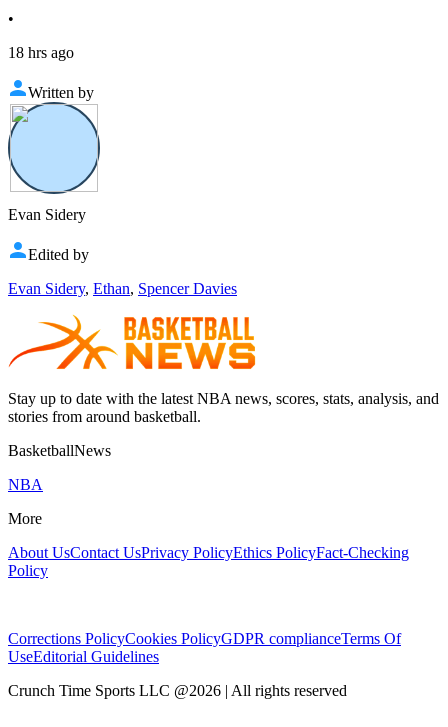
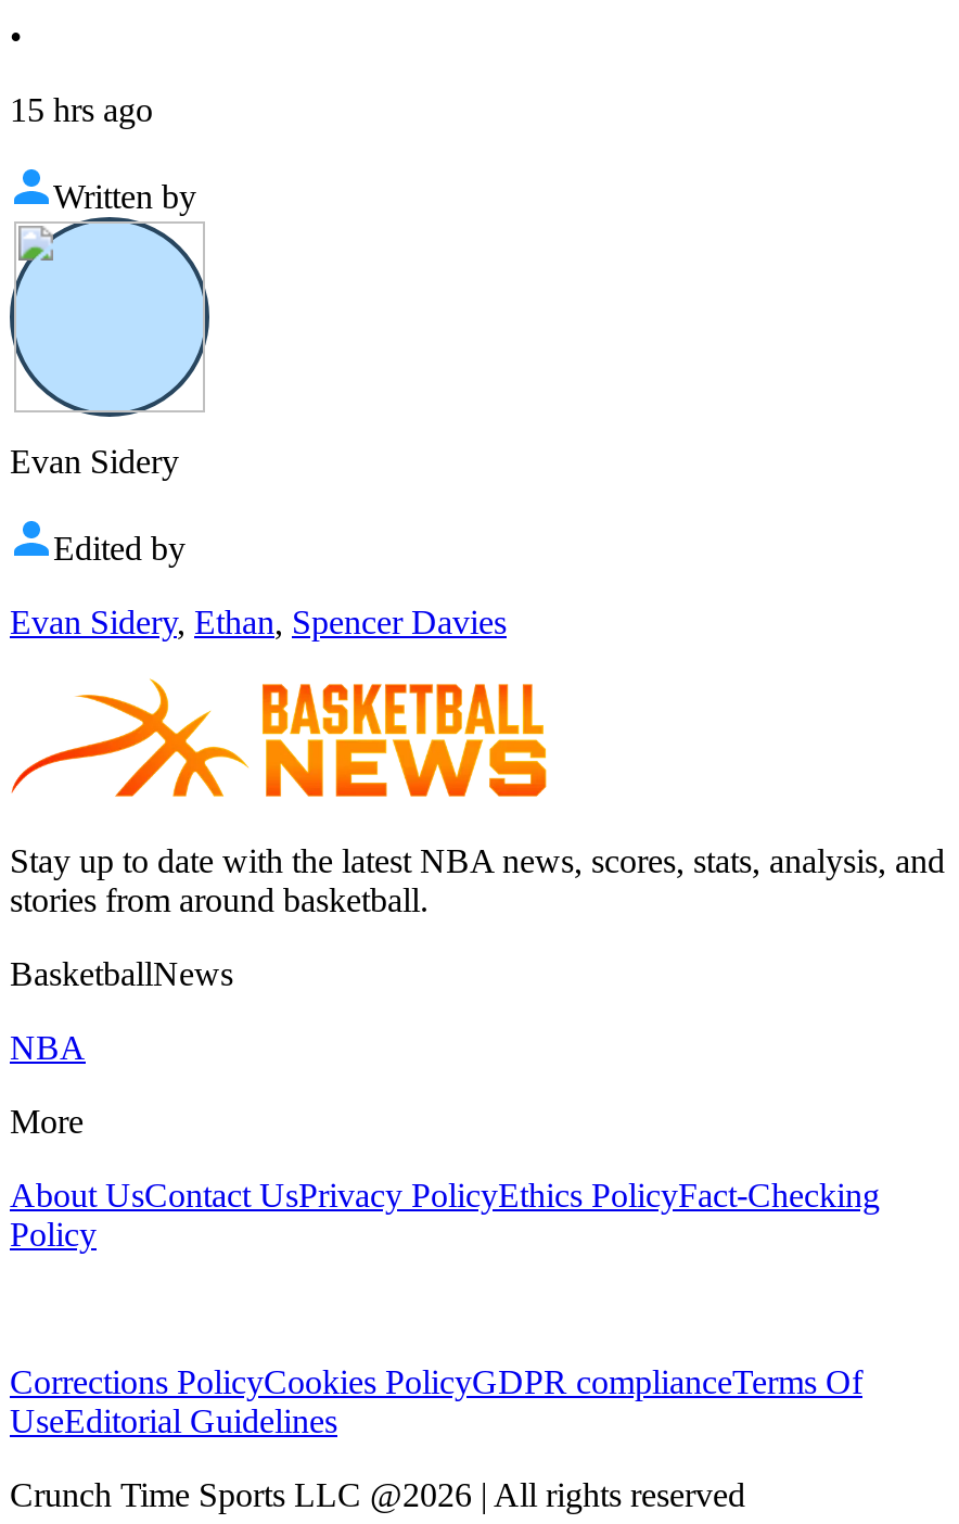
- 18 hrs ago
+ 15 hrs ago
